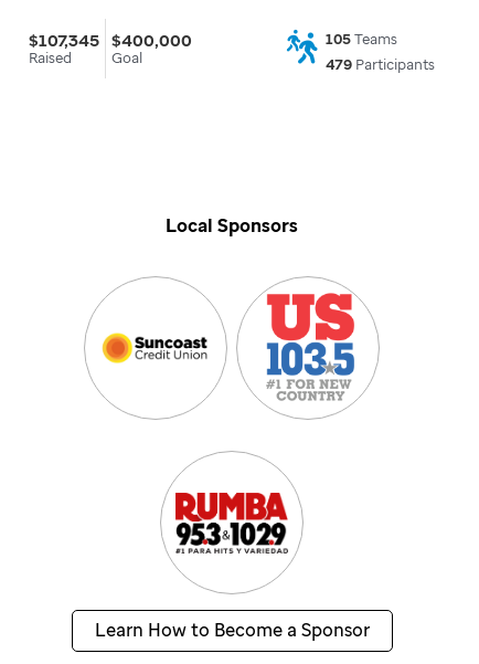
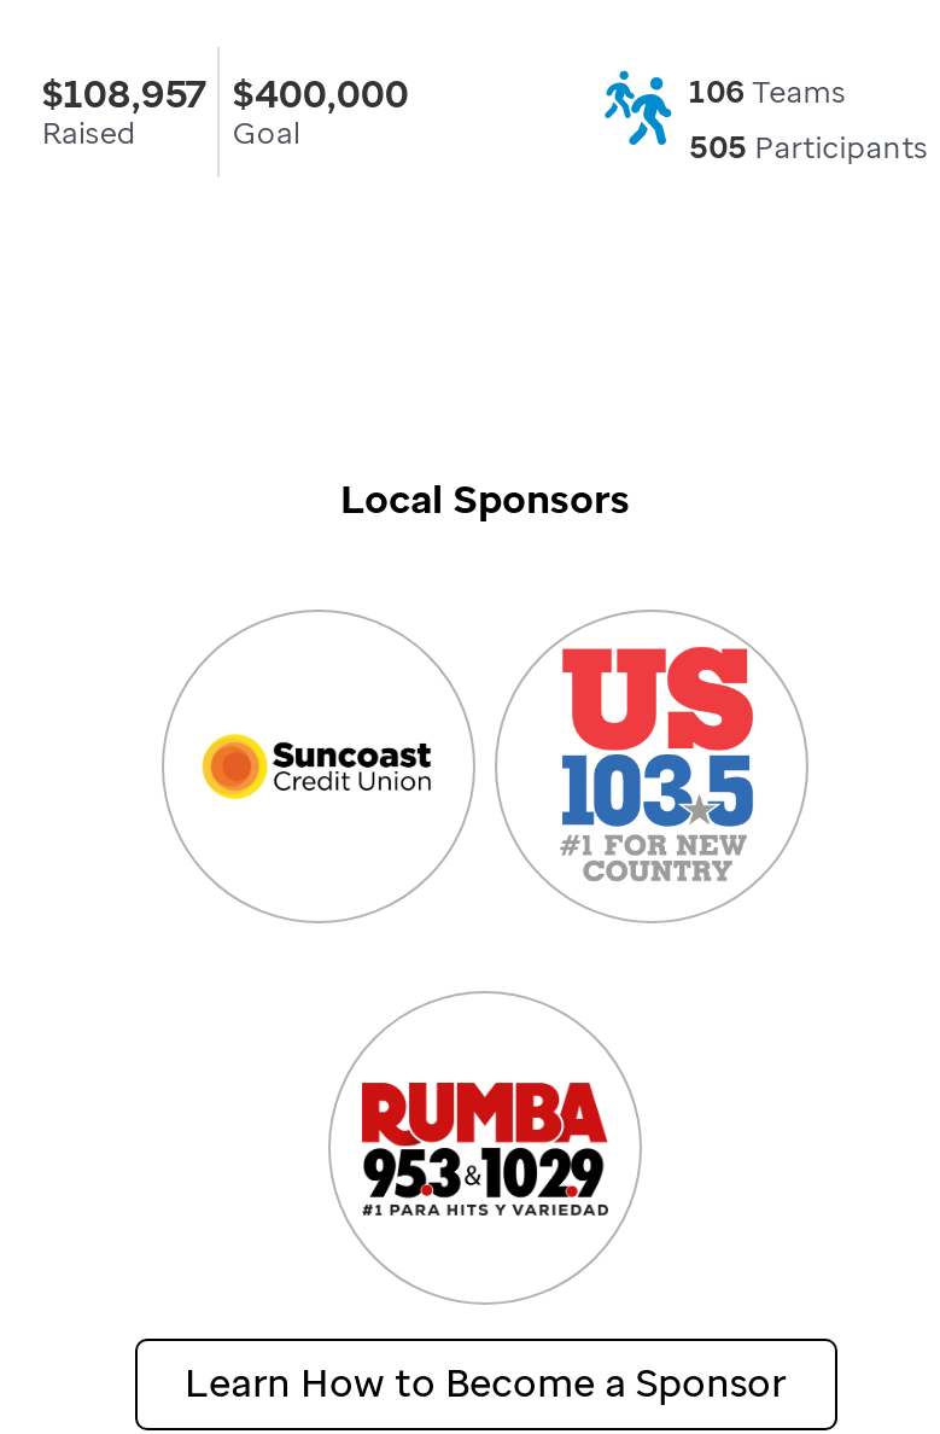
- $107,345 $400,000
+ $108,957 $400,000

- 105 Teams
+ 106 Teams

- 479 Participants
+ 505 Participants
